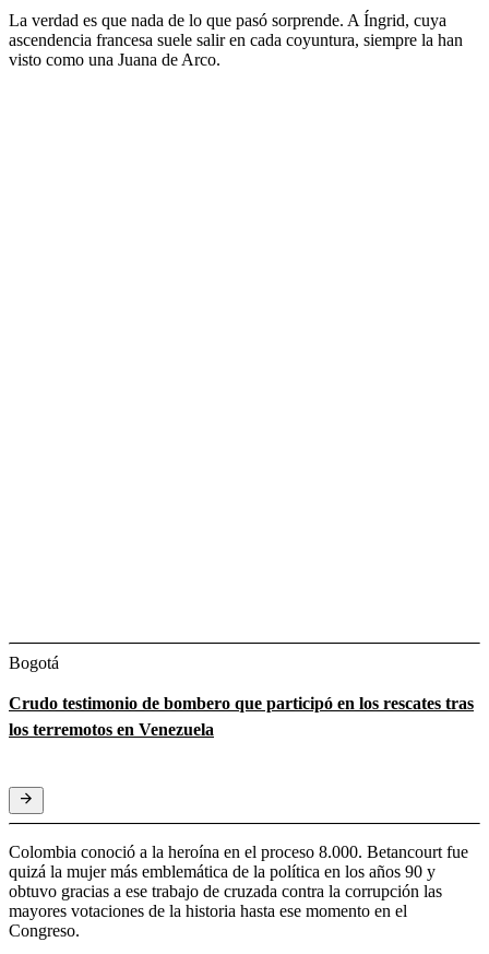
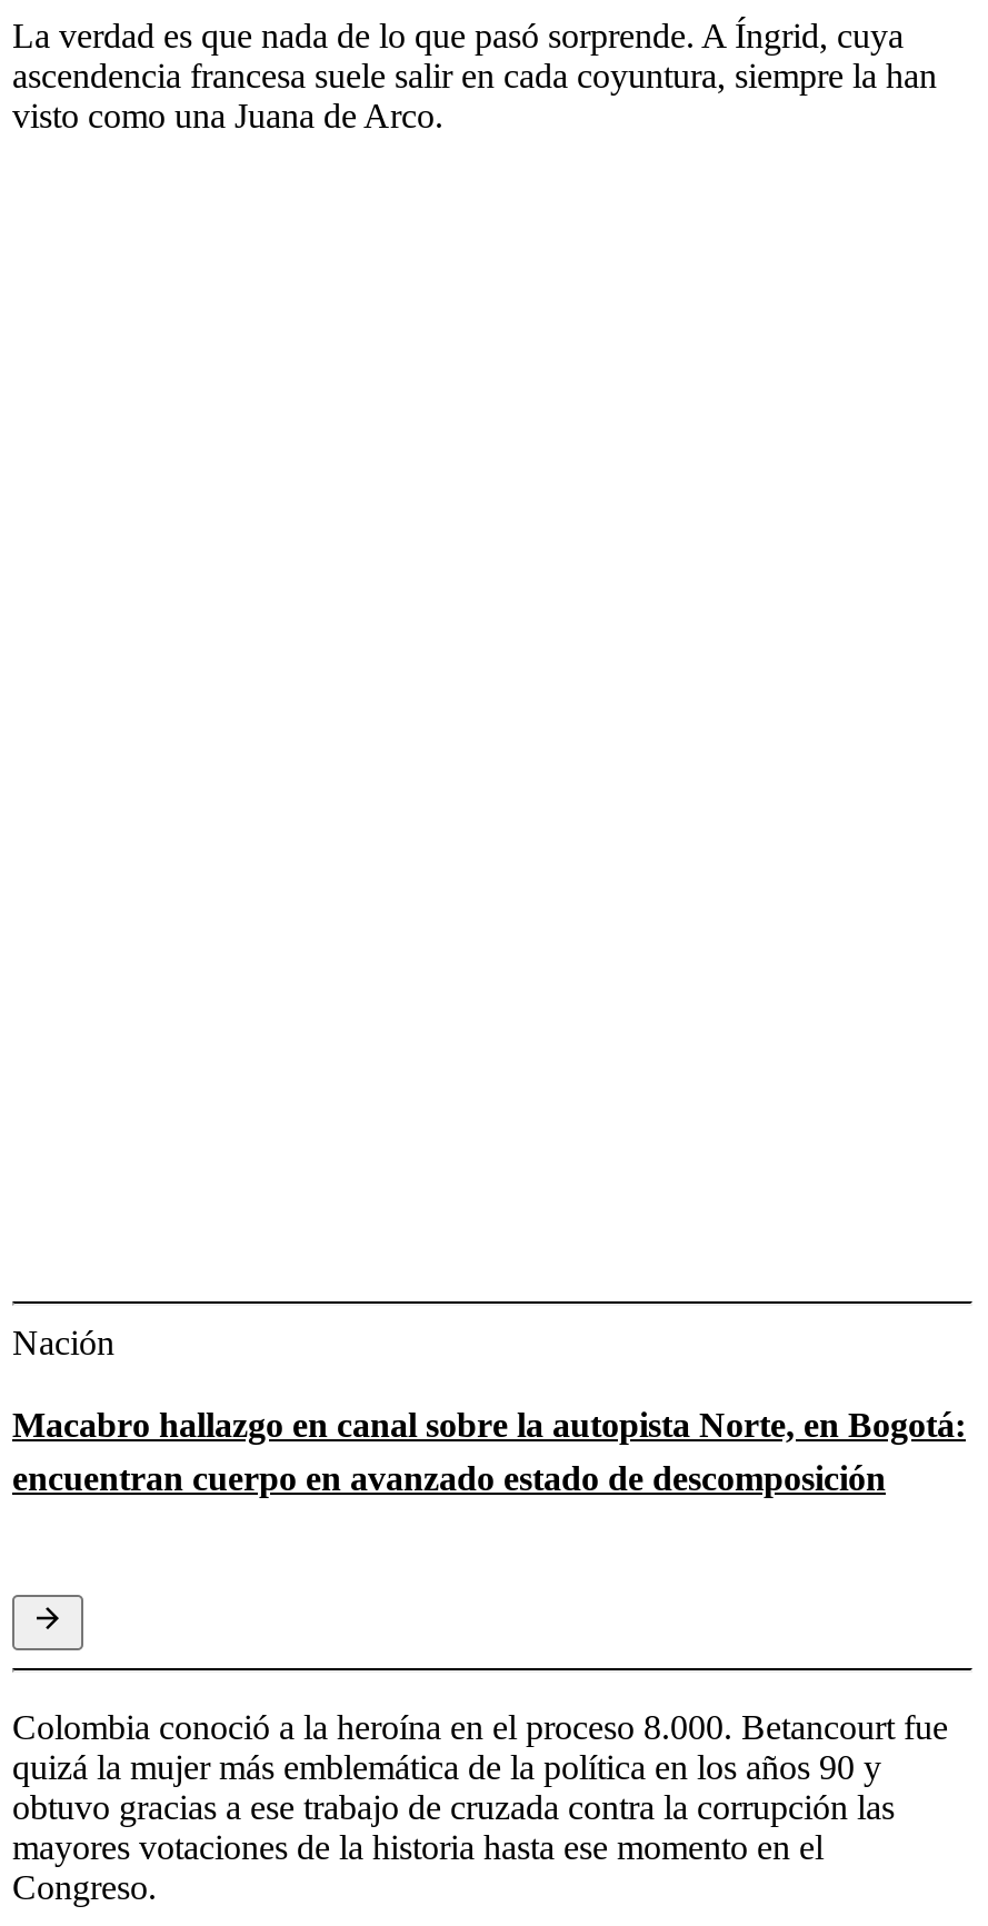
- Bogotá
+ Nación

- Crudo testimonio de bombero que participó en los rescates tras
- los terremotos en Venezuela
+ Macabro hallazgo en canal sobre la autopista Norte, en Bogotá:
+ encuentran cuerpo en avanzado estado de descomposición
